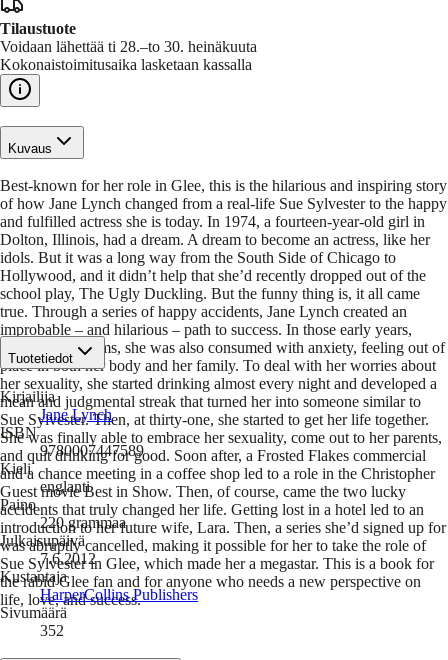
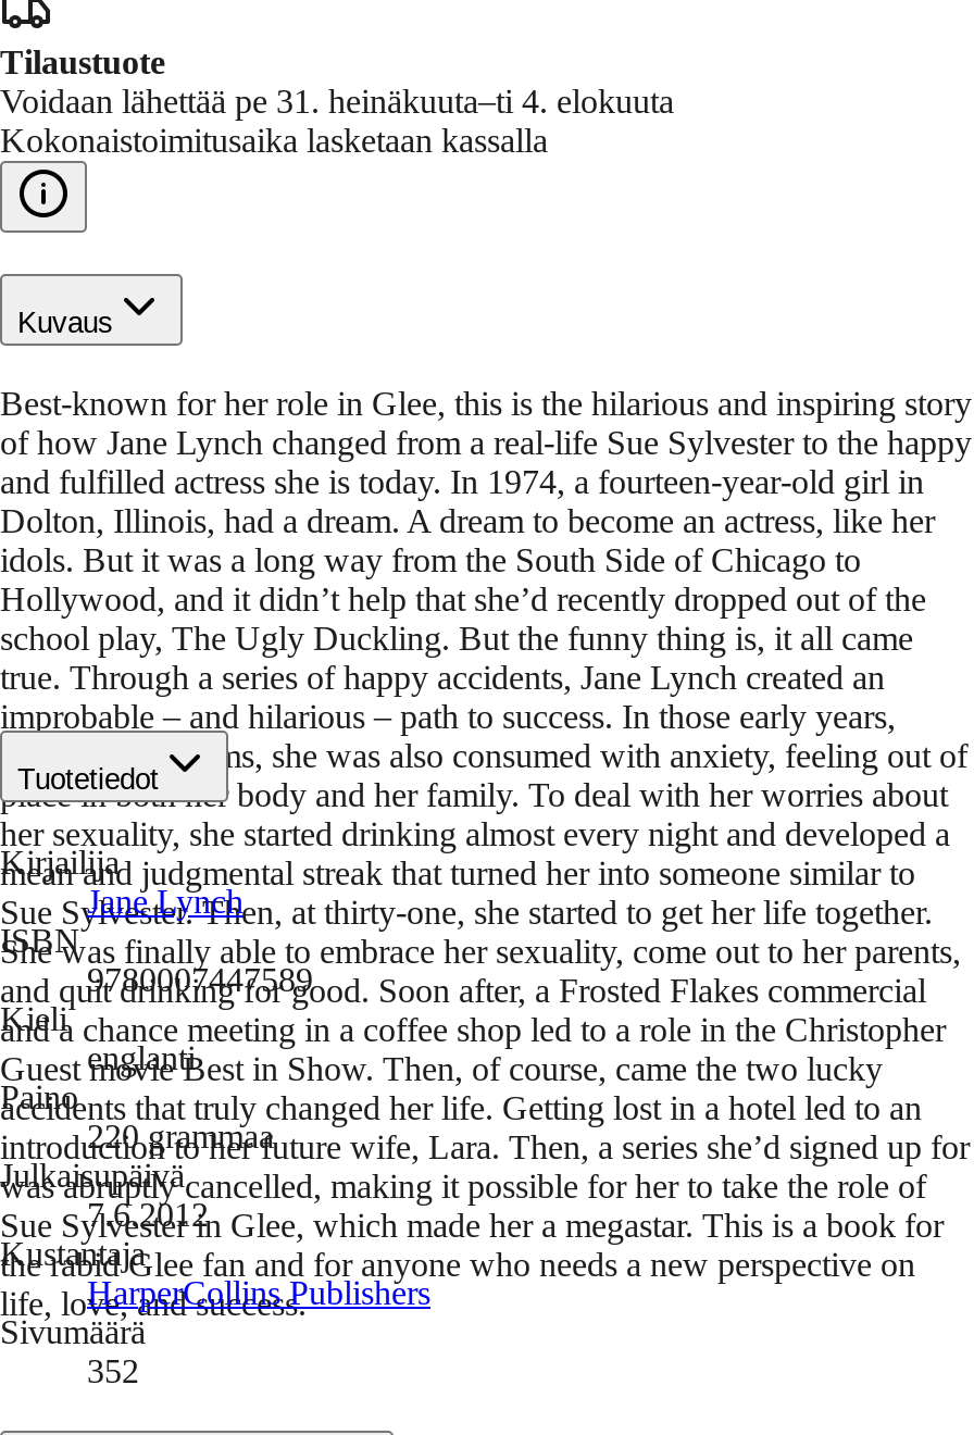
- Voidaan lähettää ti 28.–to 30. heinäkuuta
+ Voidaan lähettää pe 31. heinäkuuta–ti 4. elokuuta
